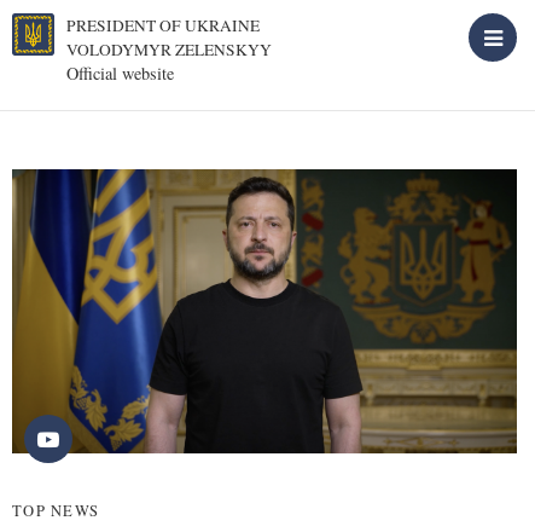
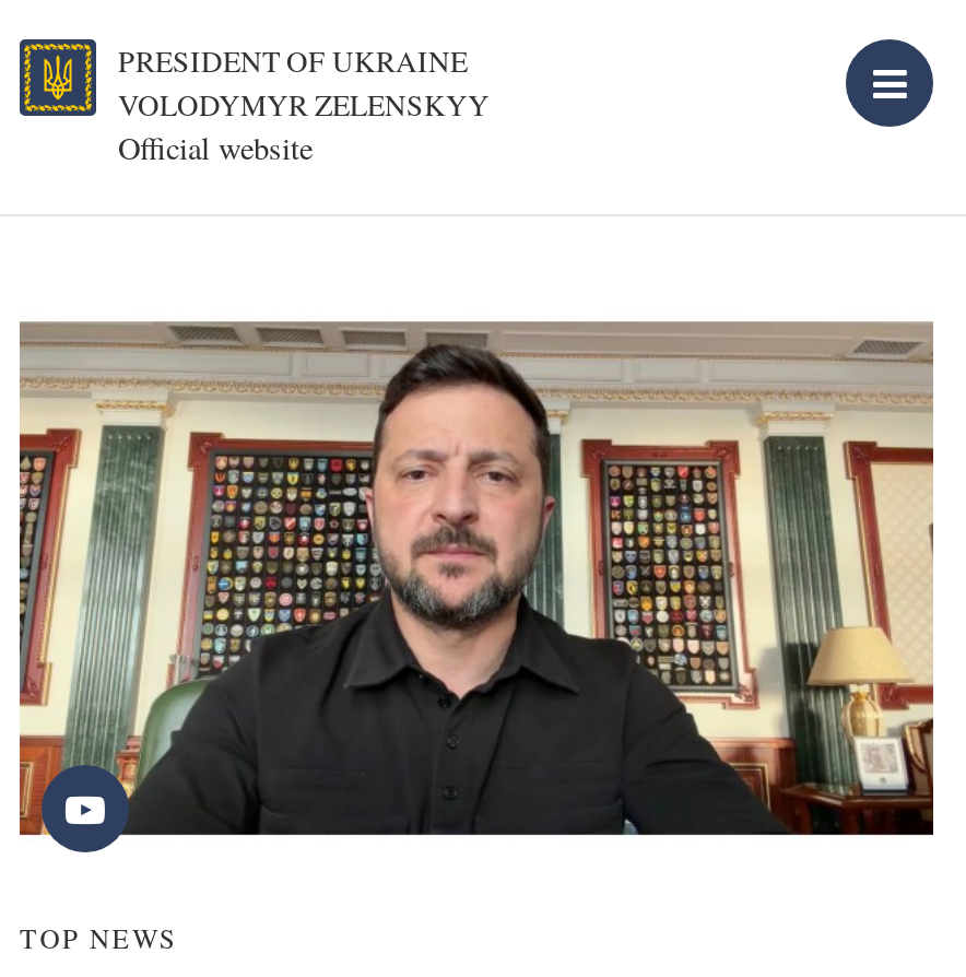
- [image]
+ [image]
